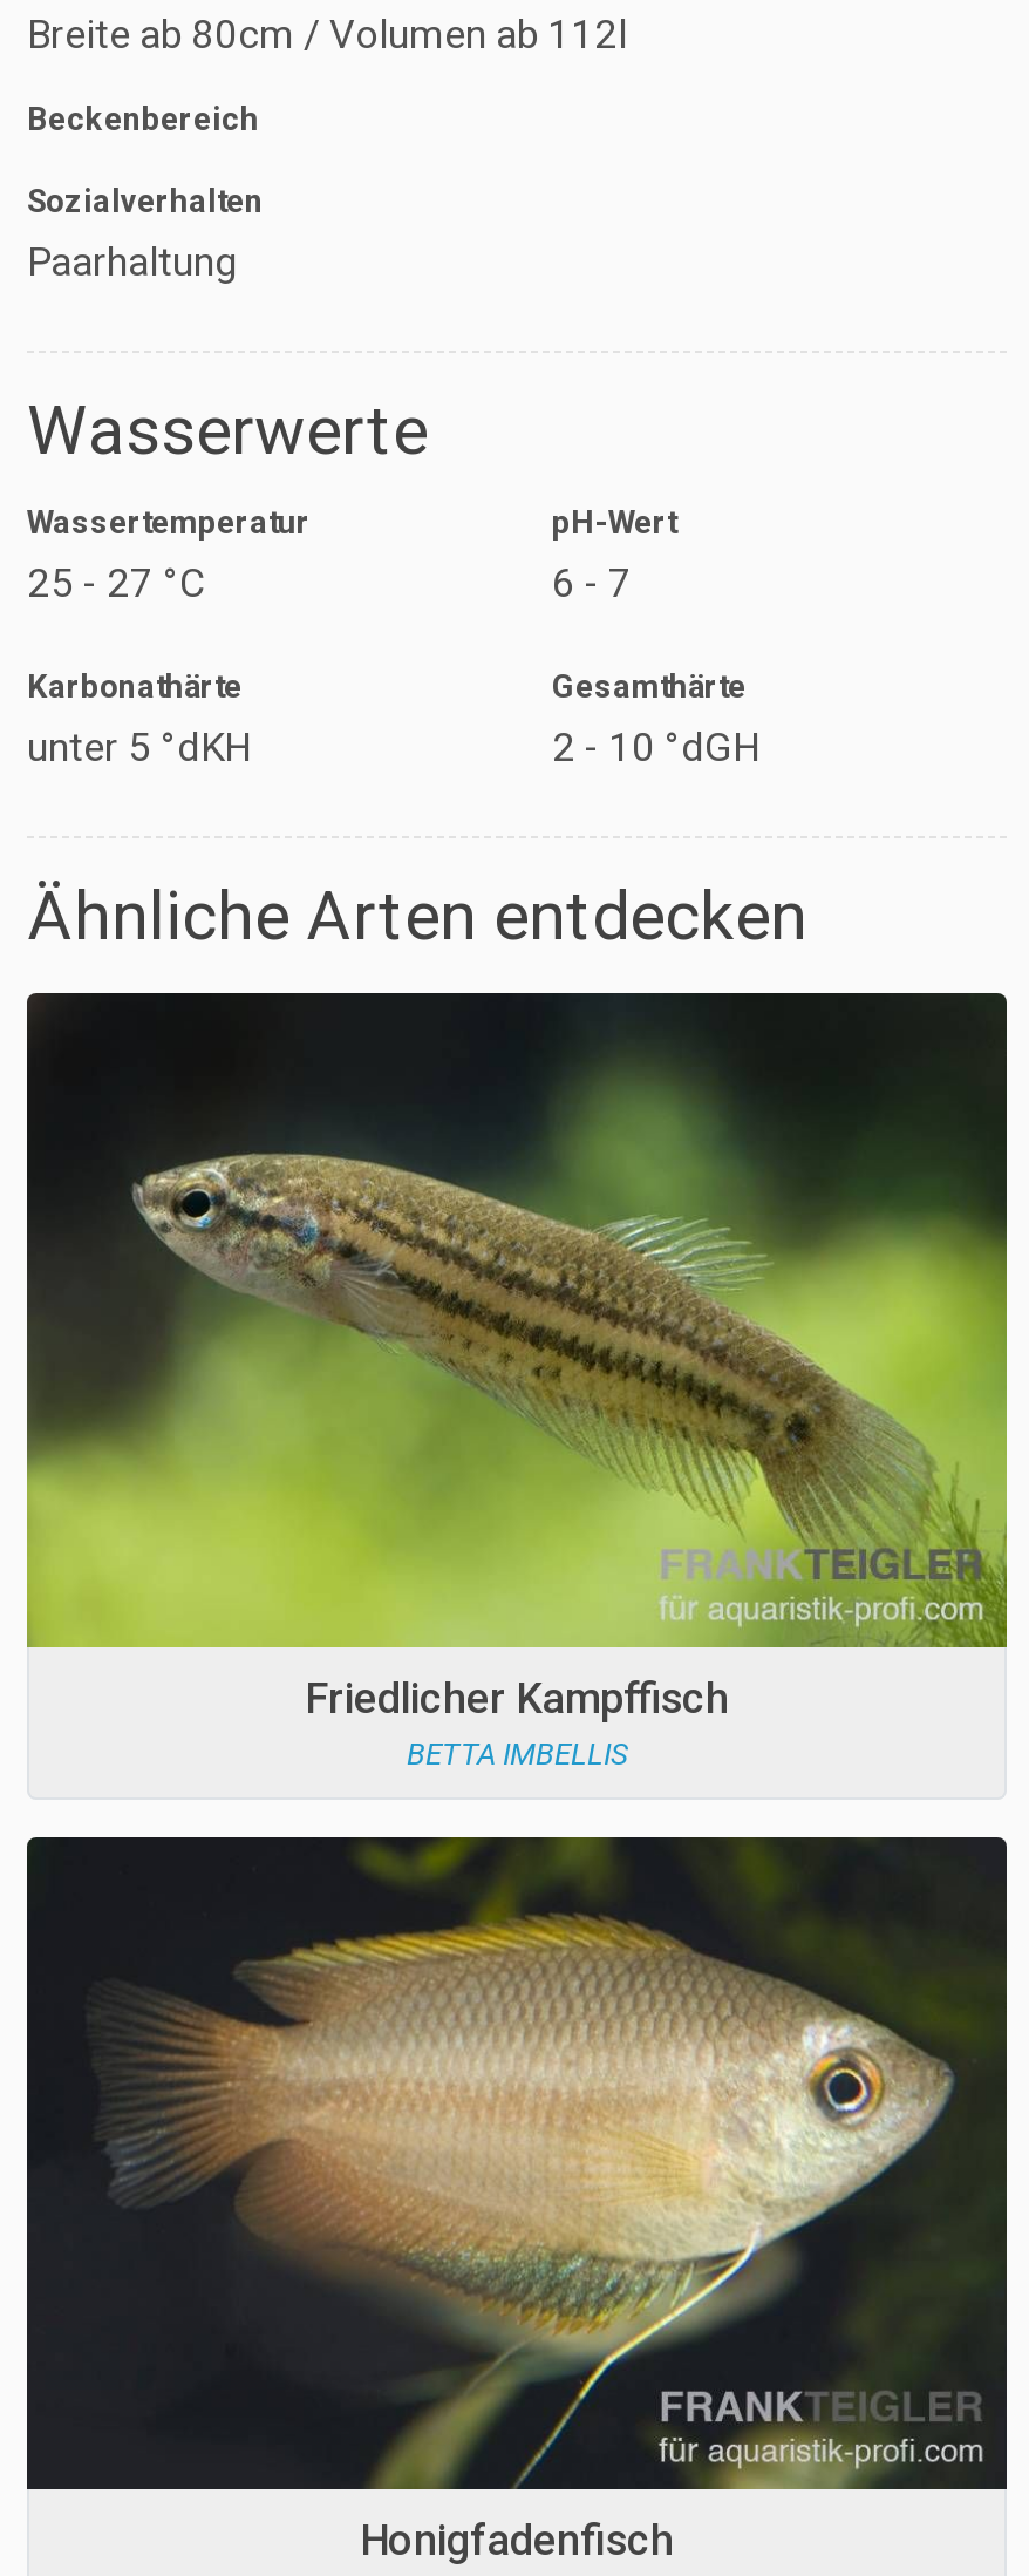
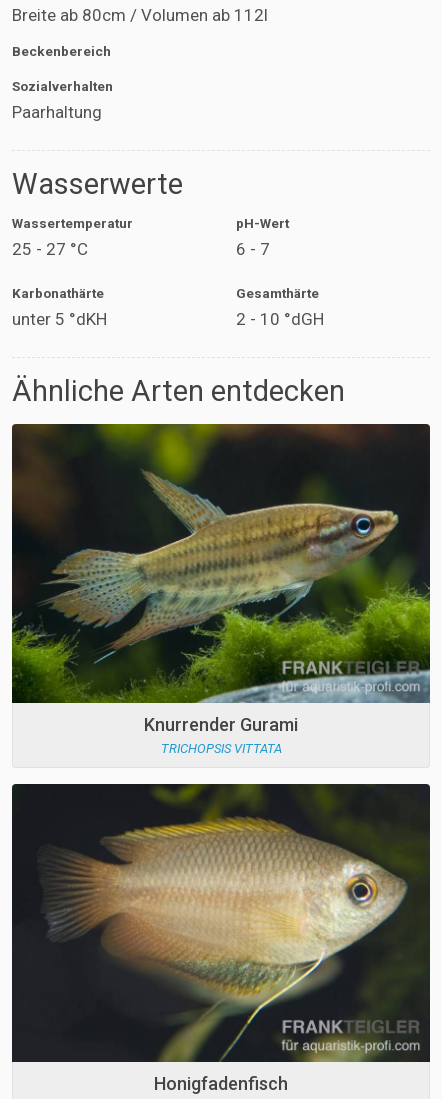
- [image]
- Friedlicher Kampffisch
- BETTA IMBELLIS
+ [image]
+ Knurrender Gurami
+ TRICHOPSIS VITTATA
